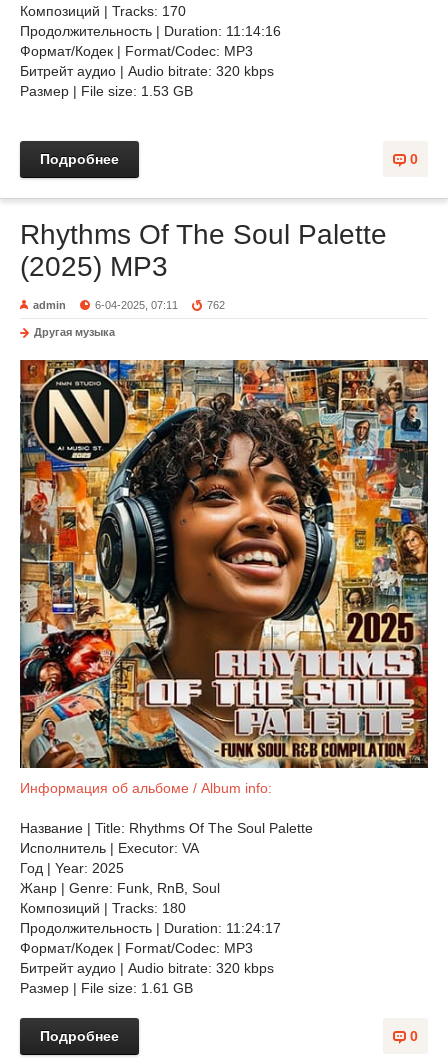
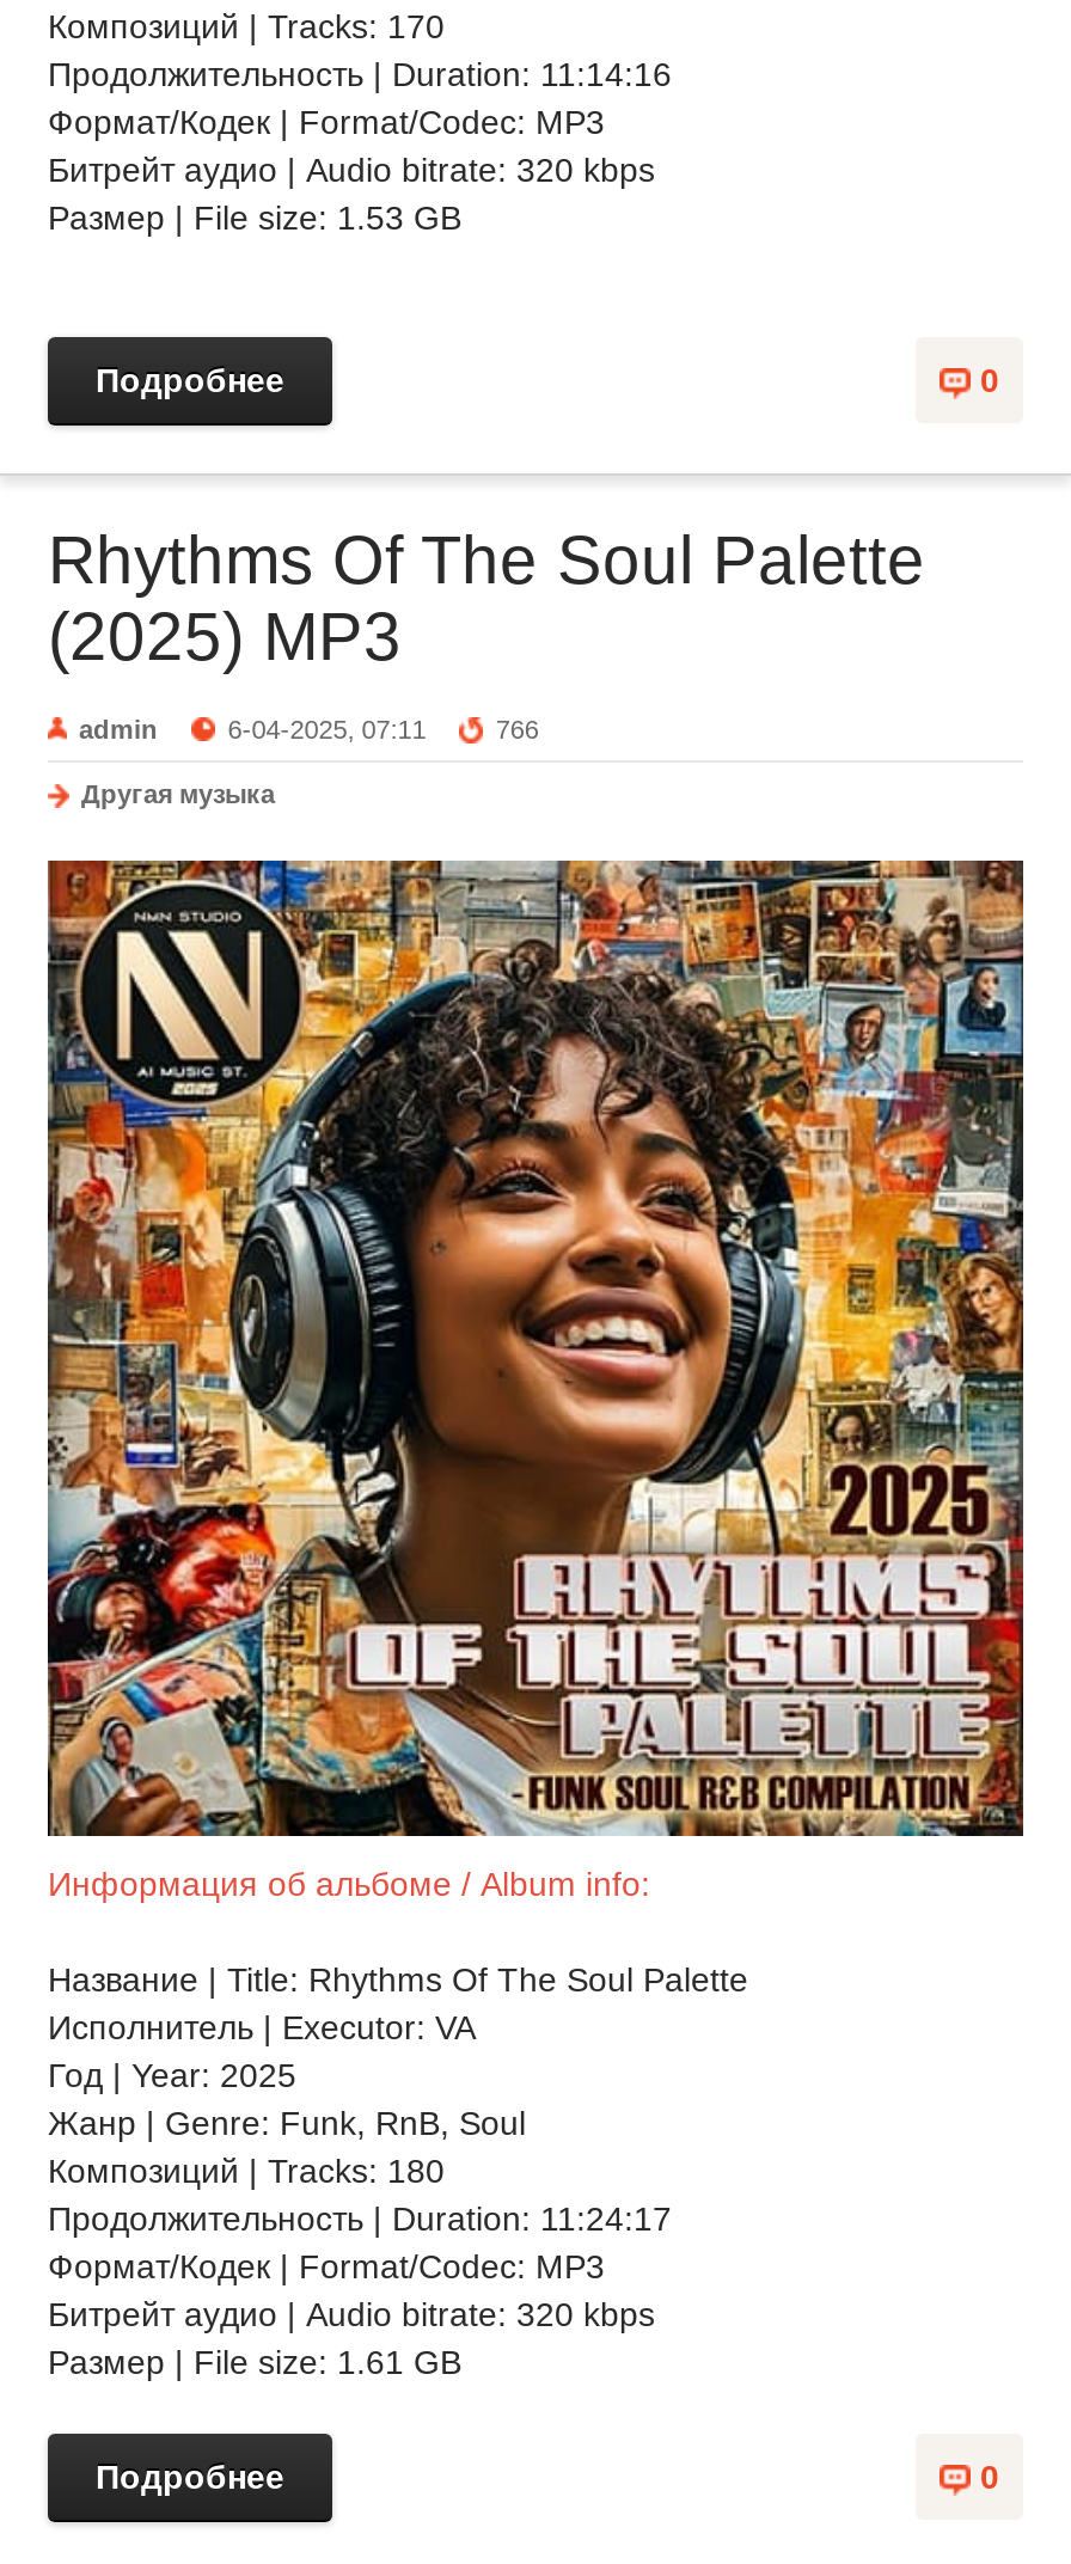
- 762
+ 766
